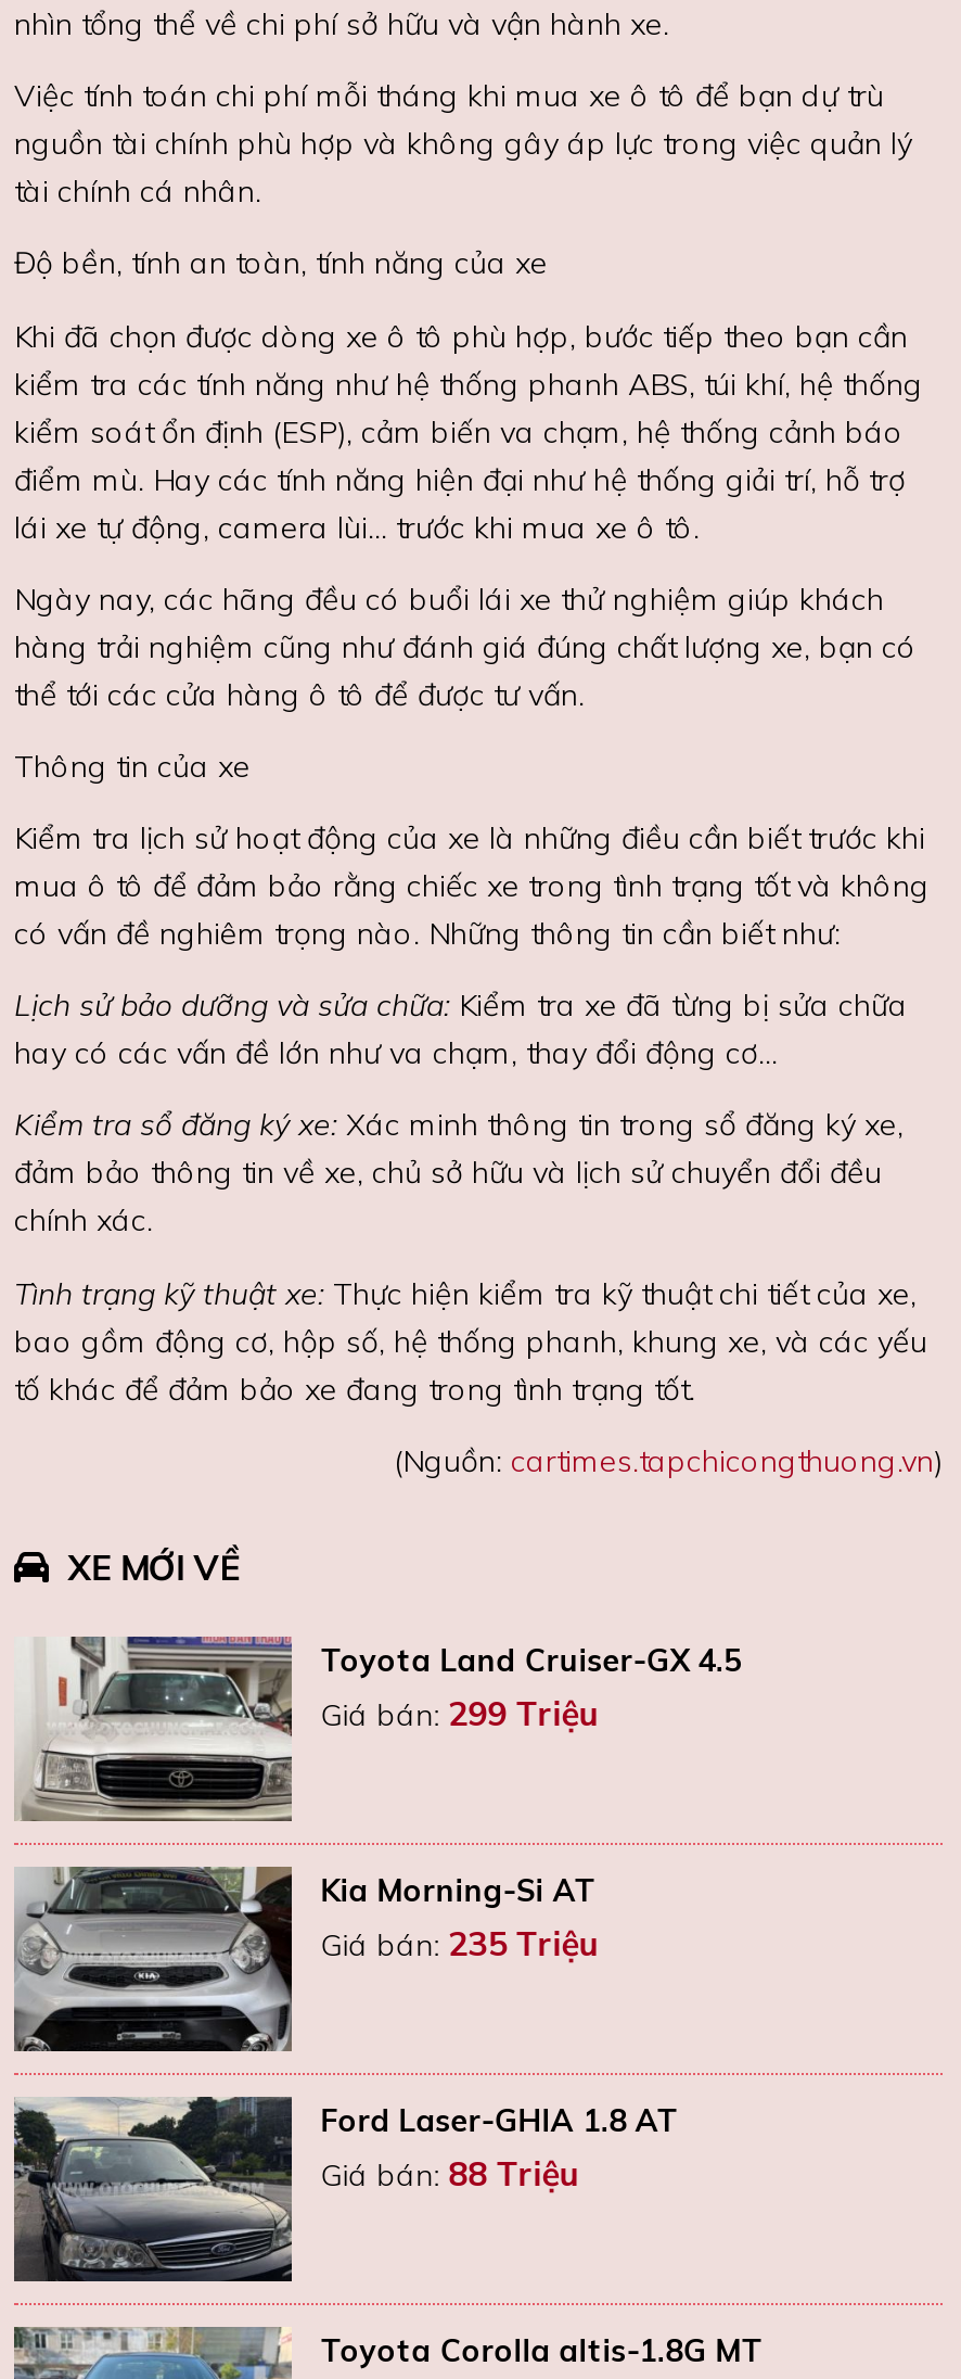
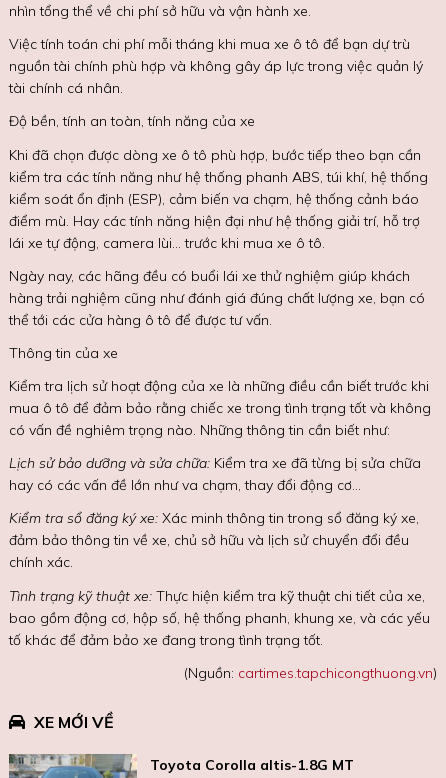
- [image]
- Toyota Land Cruiser-GX 4.5
- Giá bán: 299 Triệu

- [image]
- Kia Morning-Si AT
- Giá bán: 235 Triệu

- [image]
- Ford Laser-GHIA 1.8 AT
- Giá bán: 88 Triệu
